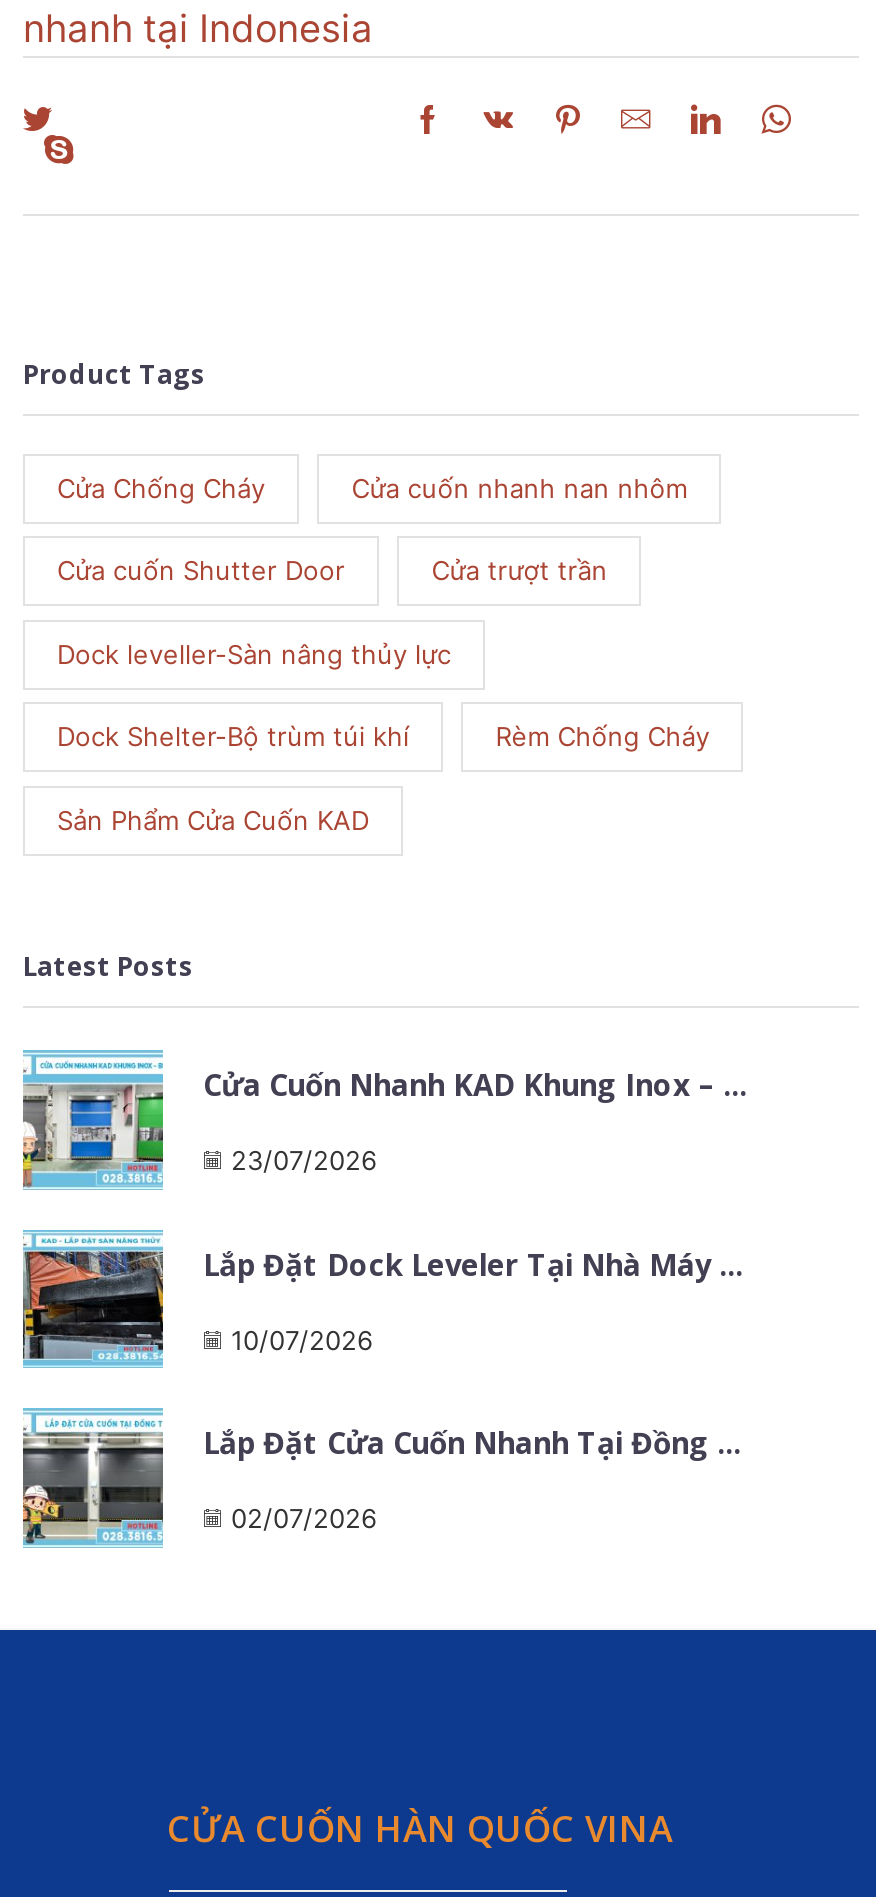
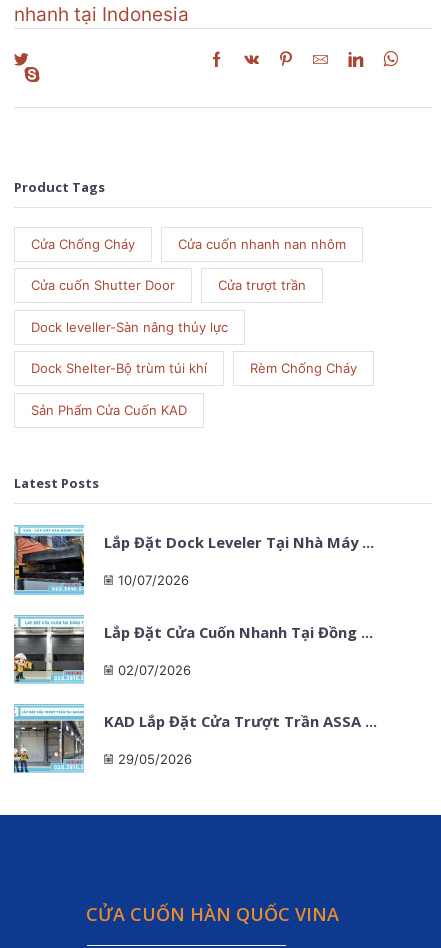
- [image]
- Cửa Cuốn Nhanh KAD Khung Inox – ...
- 23/07/2026

moved up: [image] | Lắp Đặt Dock Leveler Tại Nhà Máy ... | 10/07/2026 | Lắp Đặt Cửa Cuốn Nhanh Tại Đồng ... | 02/07/2026

+ [image]
+ KAD Lắp Đặt Cửa Trượt Trần ASSA ...
+ 29/05/2026
